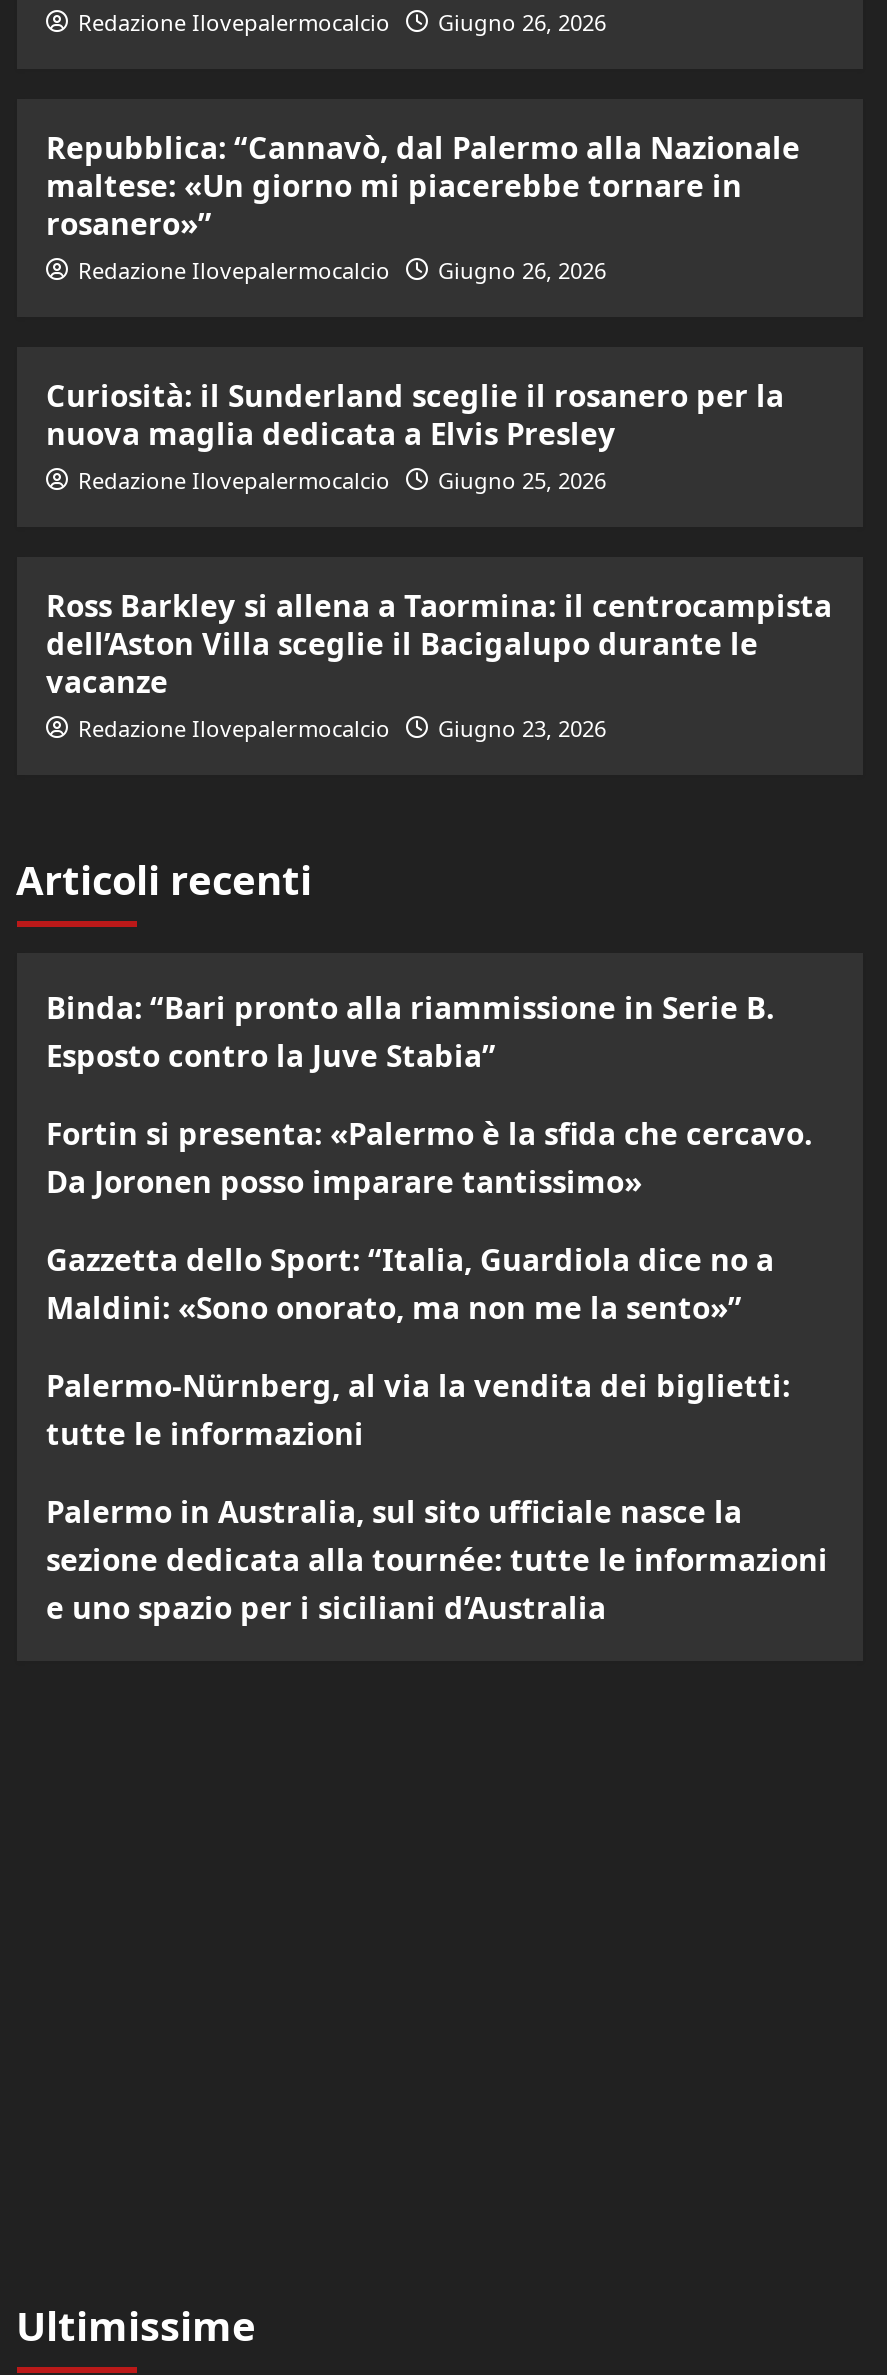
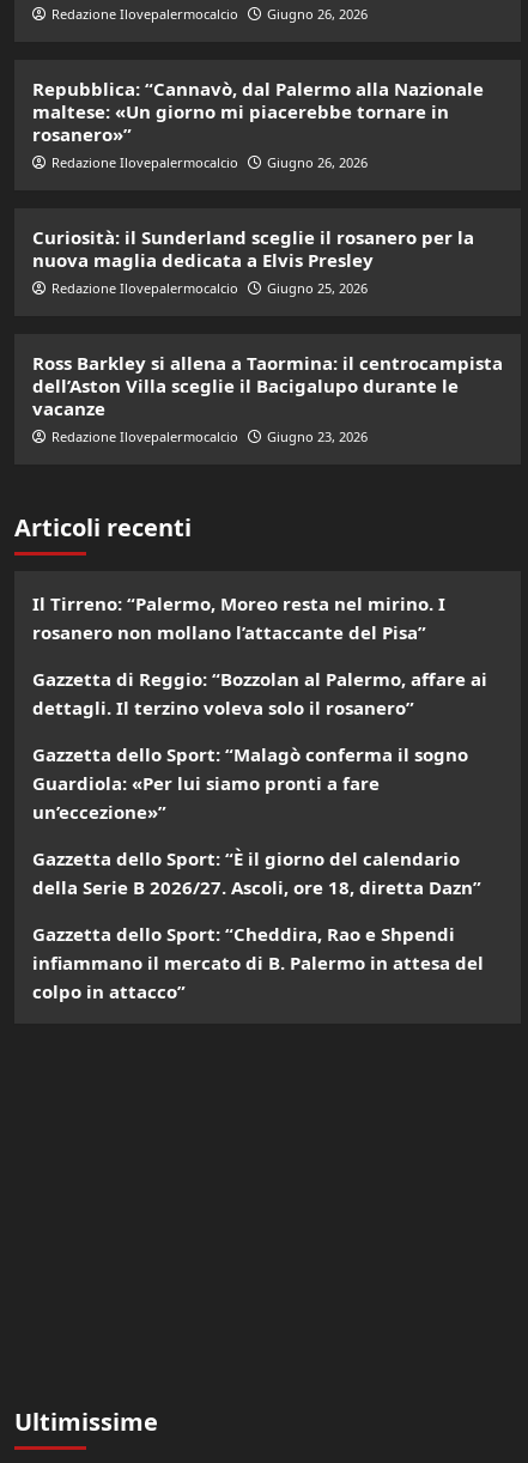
- Binda: “Bari pronto alla riammissione in Serie B.
- Esposto contro la Juve Stabia”
+ Il Tirreno: “Palermo, Moreo resta nel mirino. I
+ rosanero non mollano l’attaccante del Pisa”

- Fortin si presenta: «Palermo è la sfida che cercavo.
- Da Joronen posso imparare tantissimo»
+ Gazzetta di Reggio: “Bozzolan al Palermo, affare ai
+ dettagli. Il terzino voleva solo il rosanero”

- Gazzetta dello Sport: “Italia, Guardiola dice no a
- Maldini: «Sono onorato, ma non me la sento»”
+ Gazzetta dello Sport: “Malagò conferma il sogno
+ Guardiola: «Per lui siamo pronti a fare
+ un’eccezione»”

- Palermo-Nürnberg, al via la vendita dei biglietti:
- tutte le informazioni
+ Gazzetta dello Sport: “È il giorno del calendario
+ della Serie B 2026/27. Ascoli, ore 18, diretta Dazn”

- Palermo in Australia, sul sito ufficiale nasce la
- sezione dedicata alla tournée: tutte le informazioni
- e uno spazio per i siciliani d’Australia
+ Gazzetta dello Sport: “Cheddira, Rao e Shpendi
+ infiammano il mercato di B. Palermo in attesa del
+ colpo in attacco”
